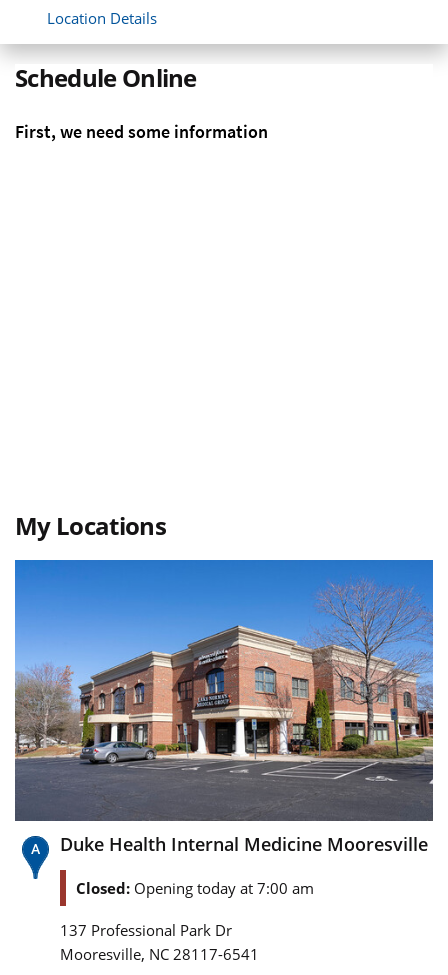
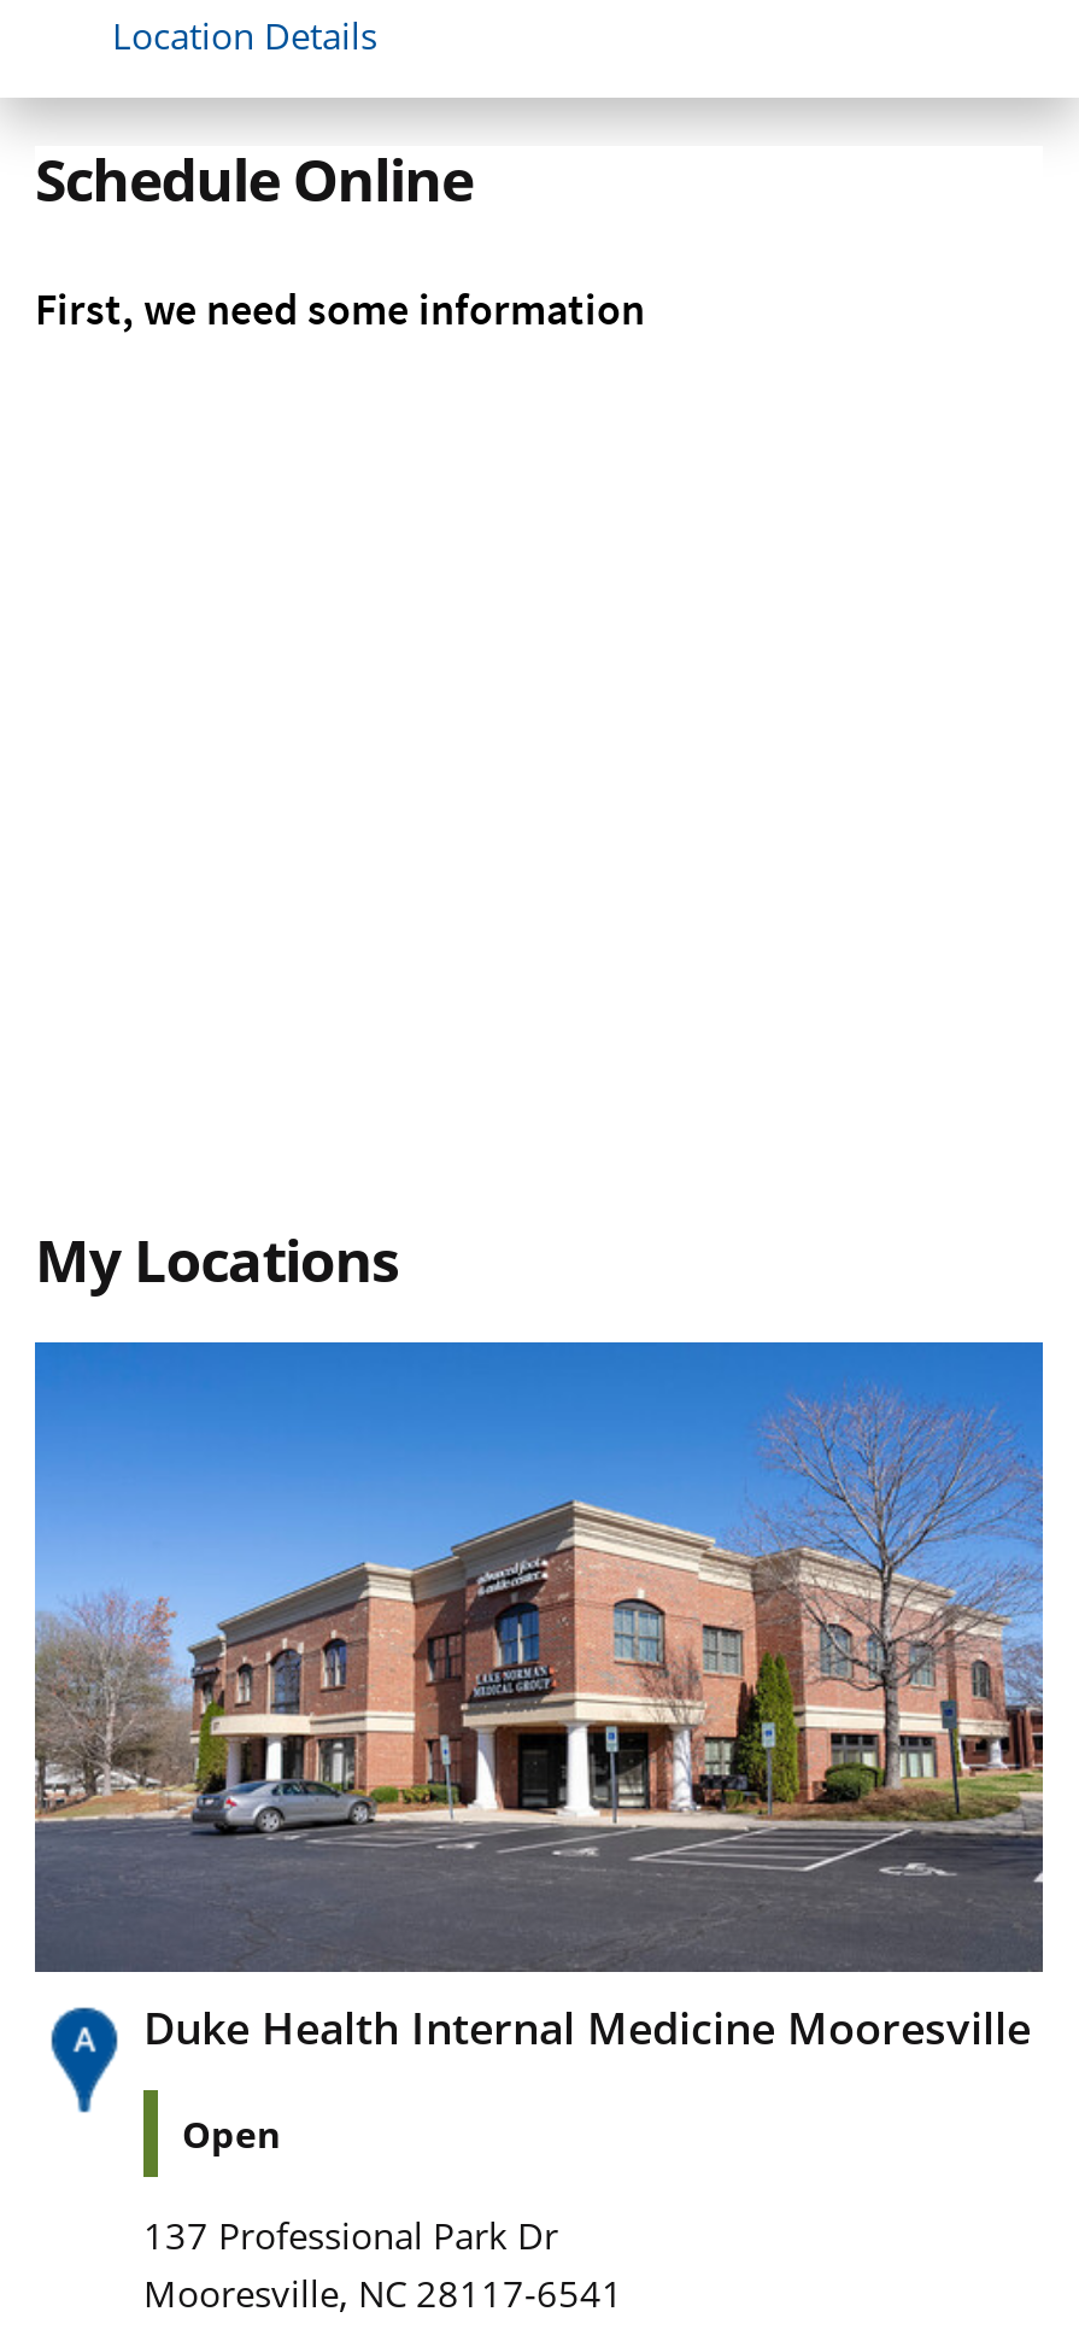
- Closed: Opening today at 7:00 am
+ Open
